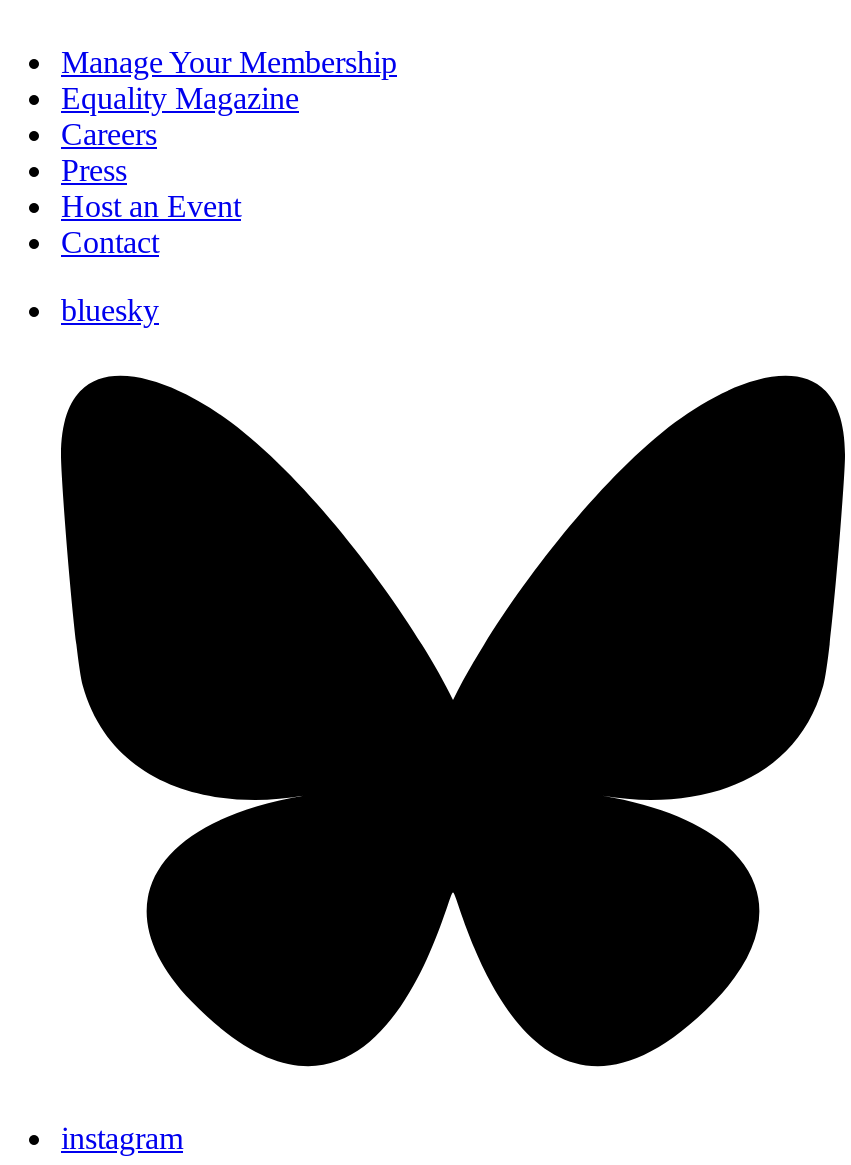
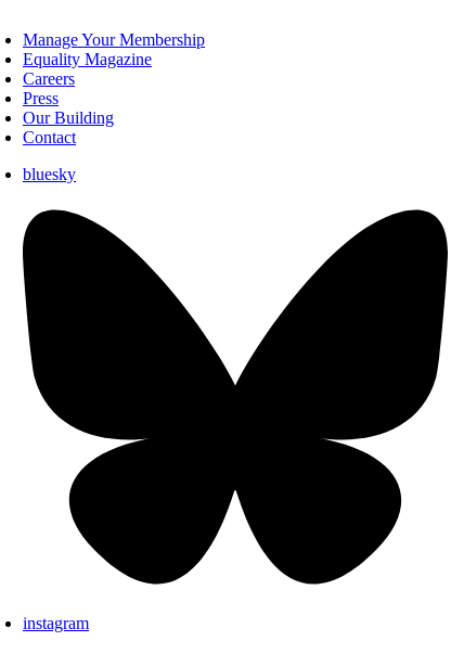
- Host an Event
+ Our Building
